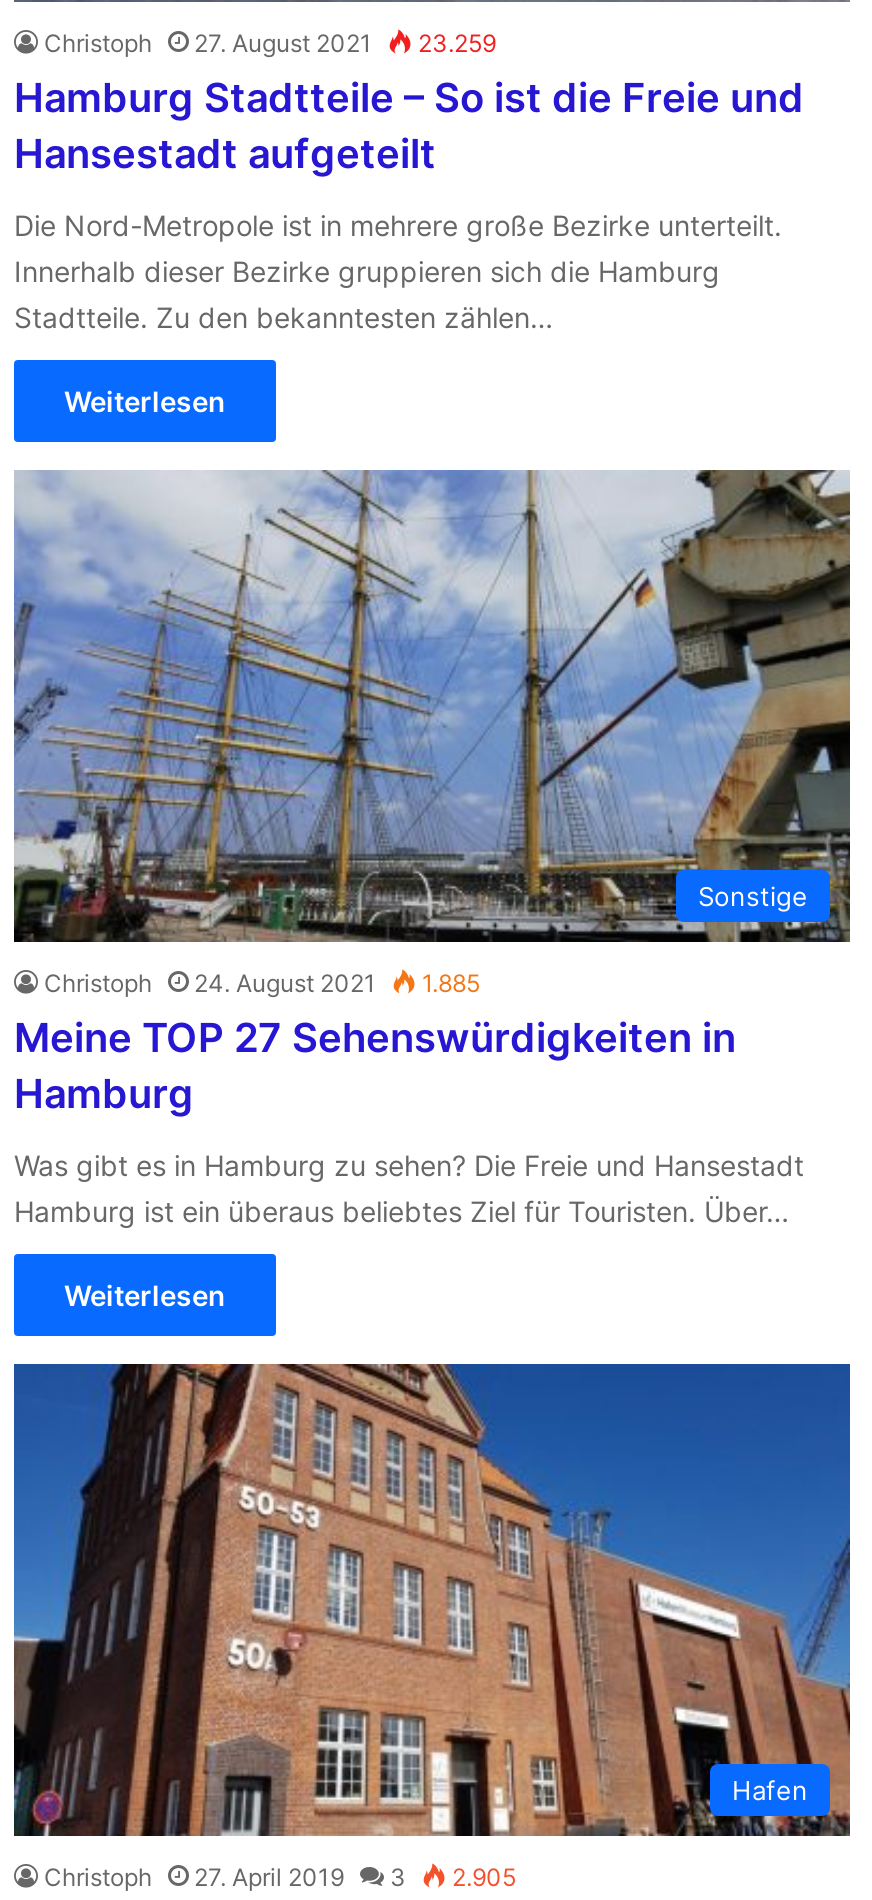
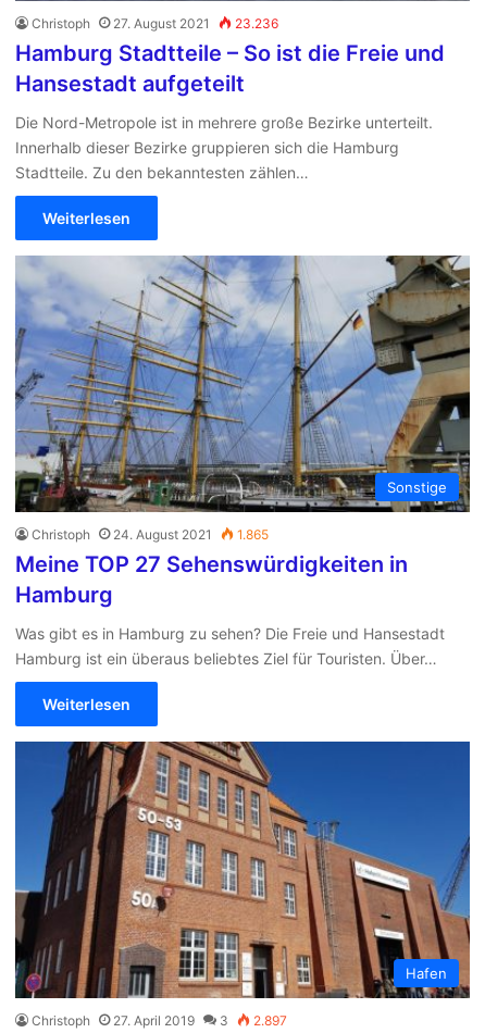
- Christoph 27. August 2021 23.259
+ Christoph 27. August 2021 23.236

- Christoph 24. August 2021 1.885
+ Christoph 24. August 2021 1.865

- Christoph 27. April 2019 3 2.905
+ Christoph 27. April 2019 3 2.897
